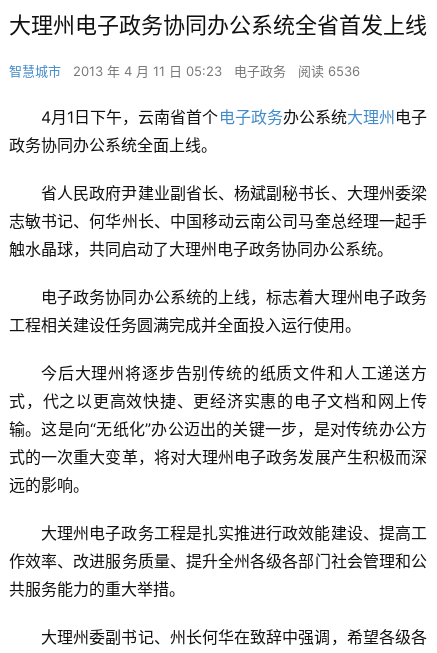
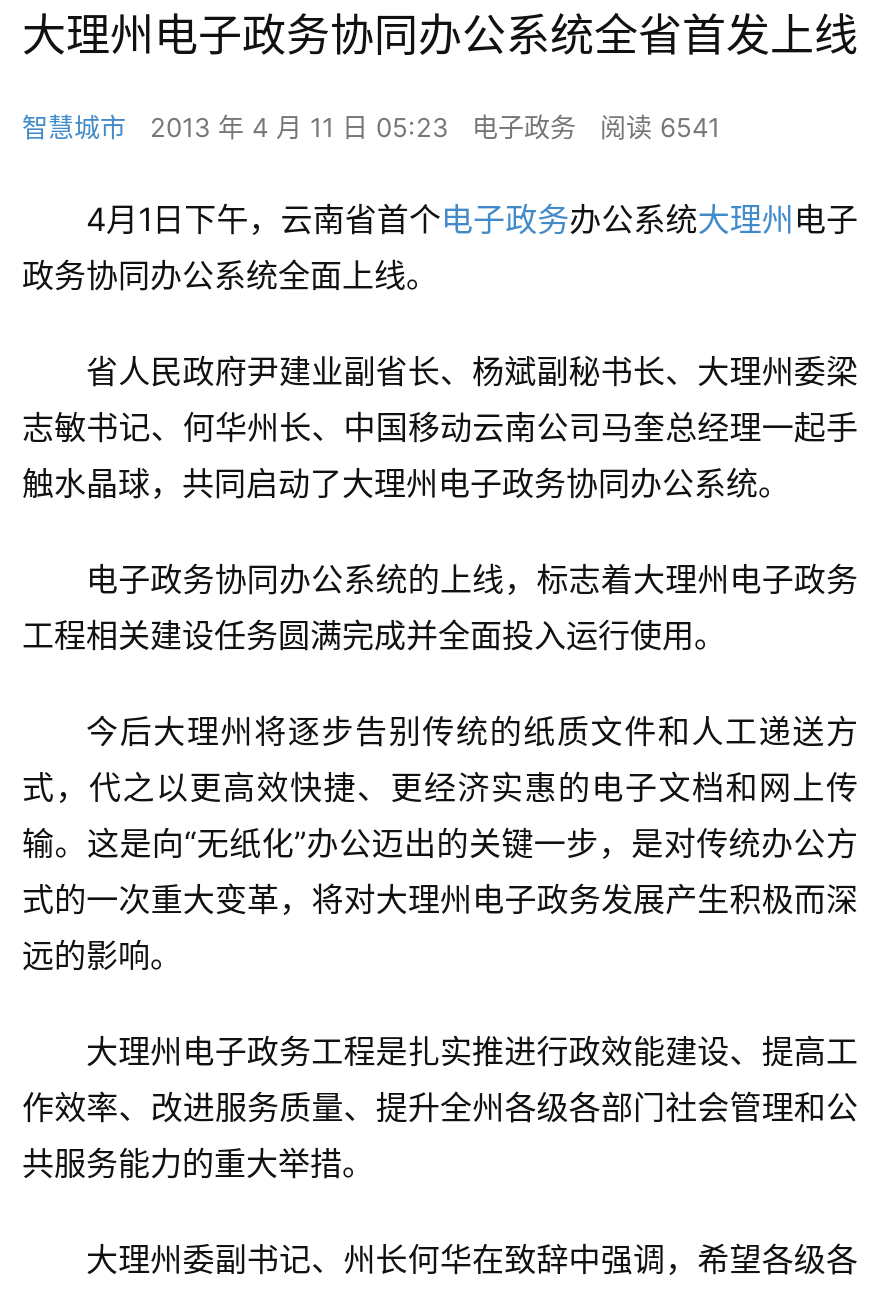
- 智慧城市 2013 年 4 月 11 日 05:23 电子政务 阅读 6536
+ 智慧城市 2013 年 4 月 11 日 05:23 电子政务 阅读 6541
